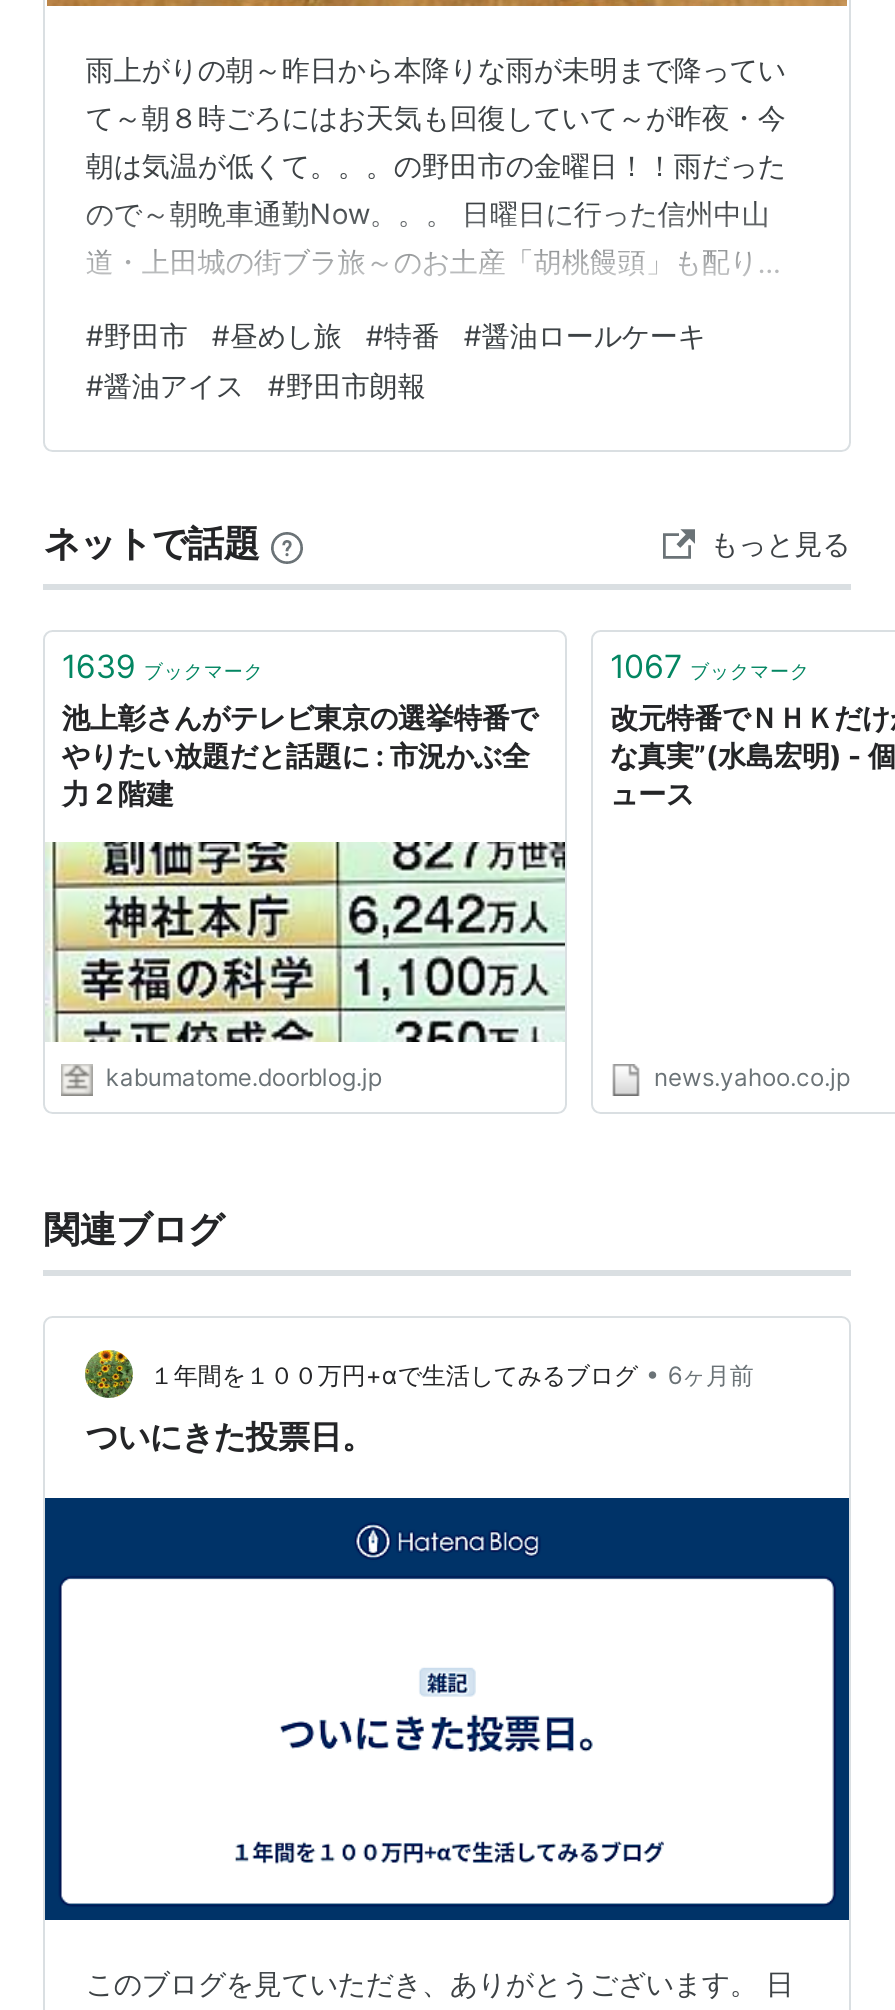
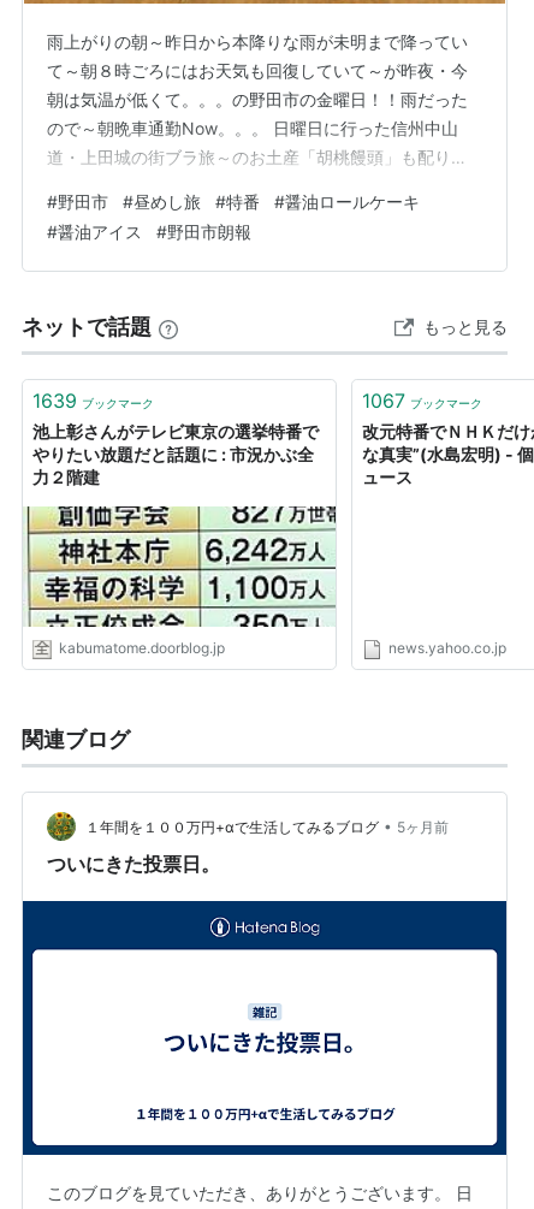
- １年間を１００万円+αで生活してみるブログ • 6ヶ月前
+ １年間を１００万円+αで生活してみるブログ • 5ヶ月前
